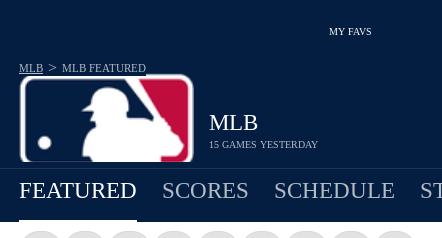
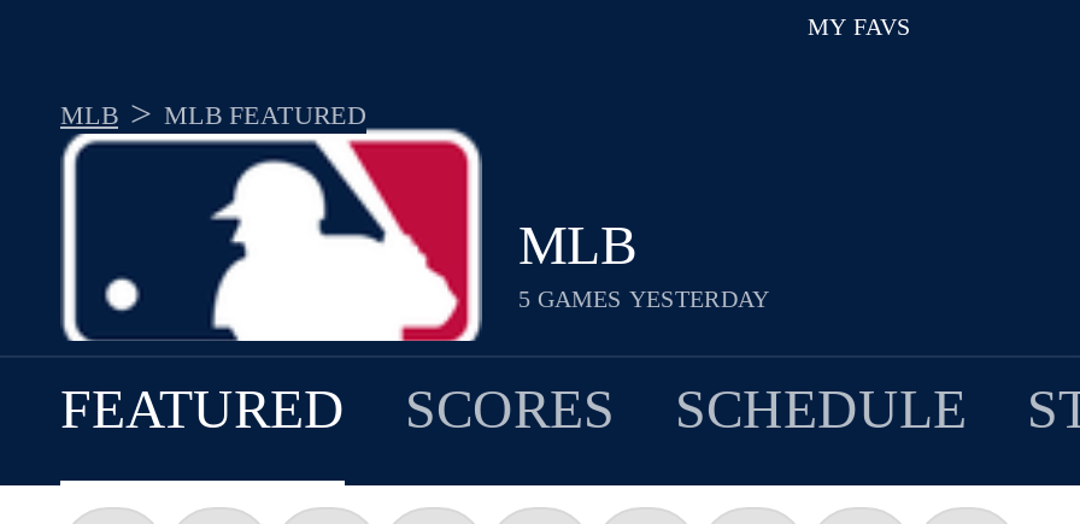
- 15 GAMES YESTERDAY
+ 5 GAMES YESTERDAY
